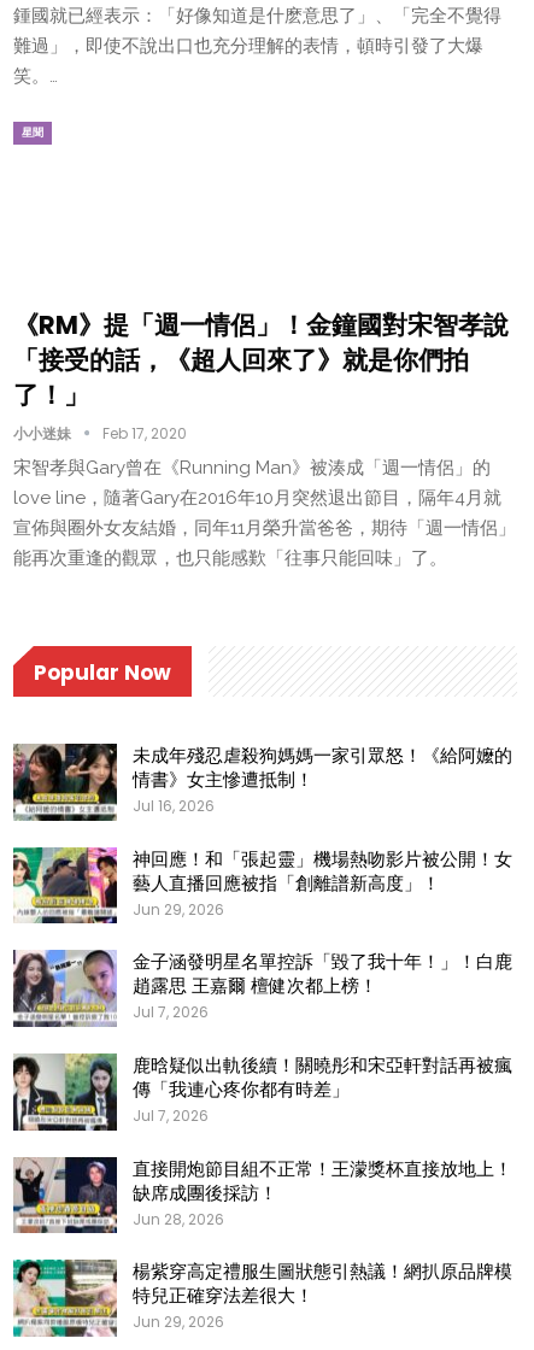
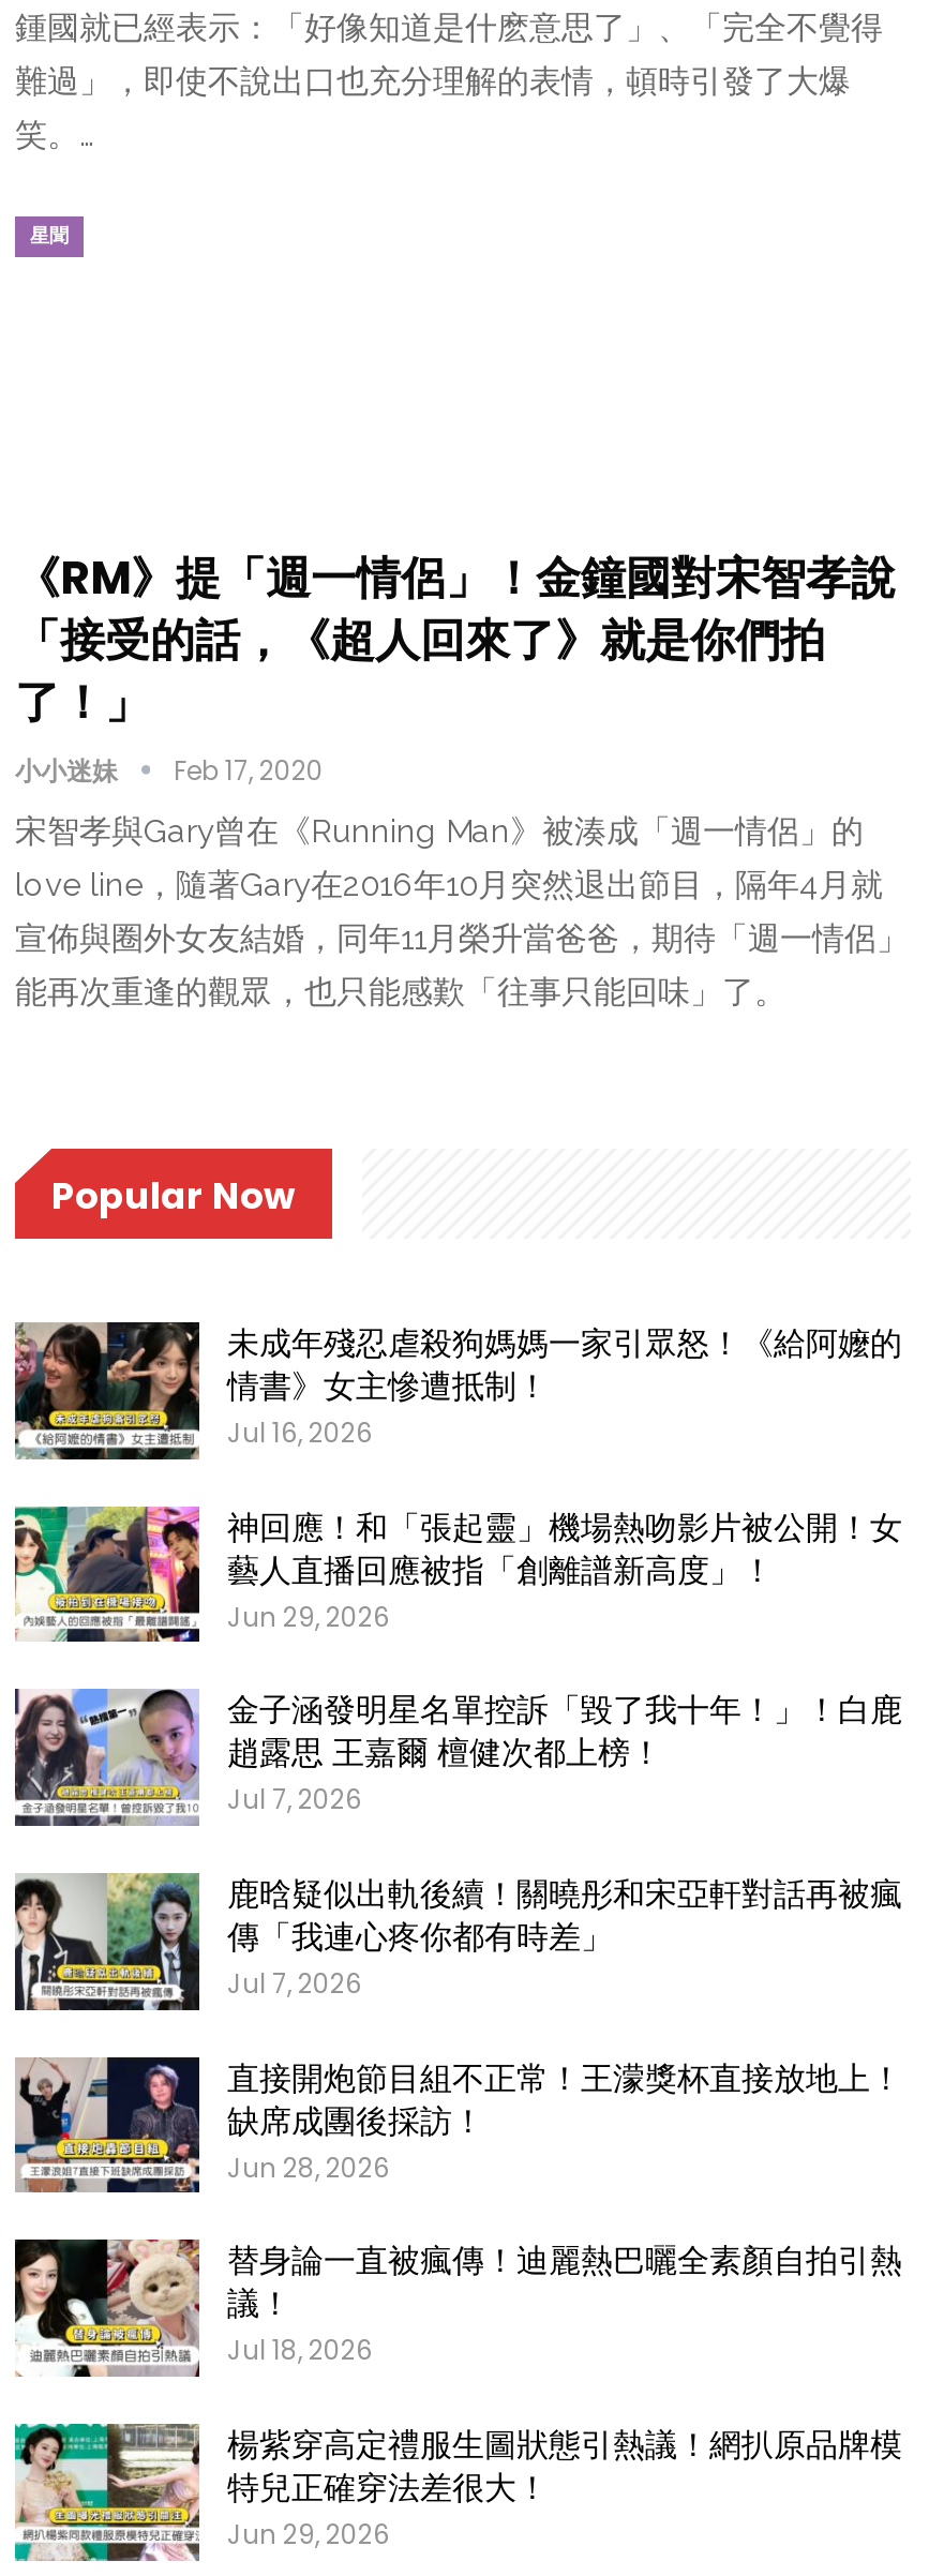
+ [image]
+ 替身論一直被瘋傳！迪麗熱巴曬全素顏自拍引熱
+ 議！
+ Jul 18, 2026
